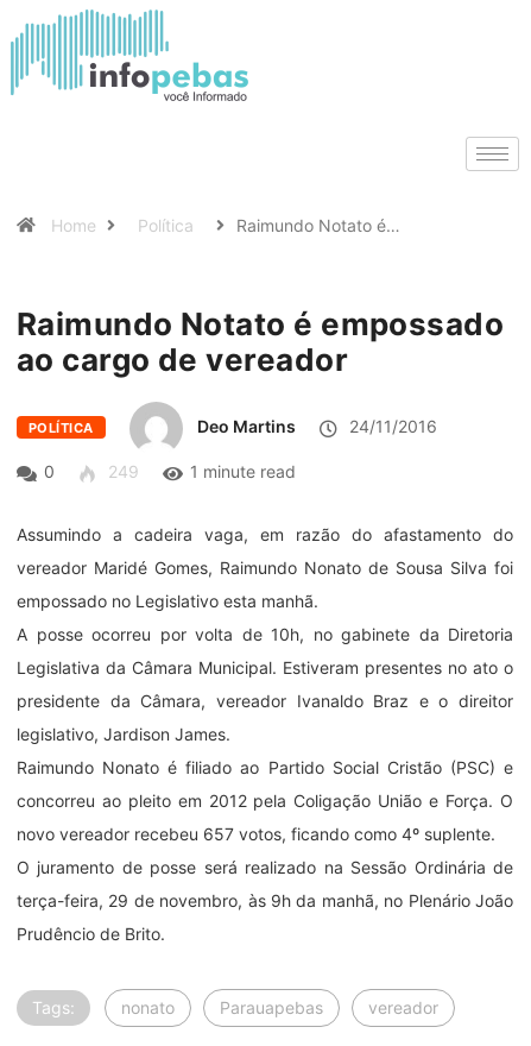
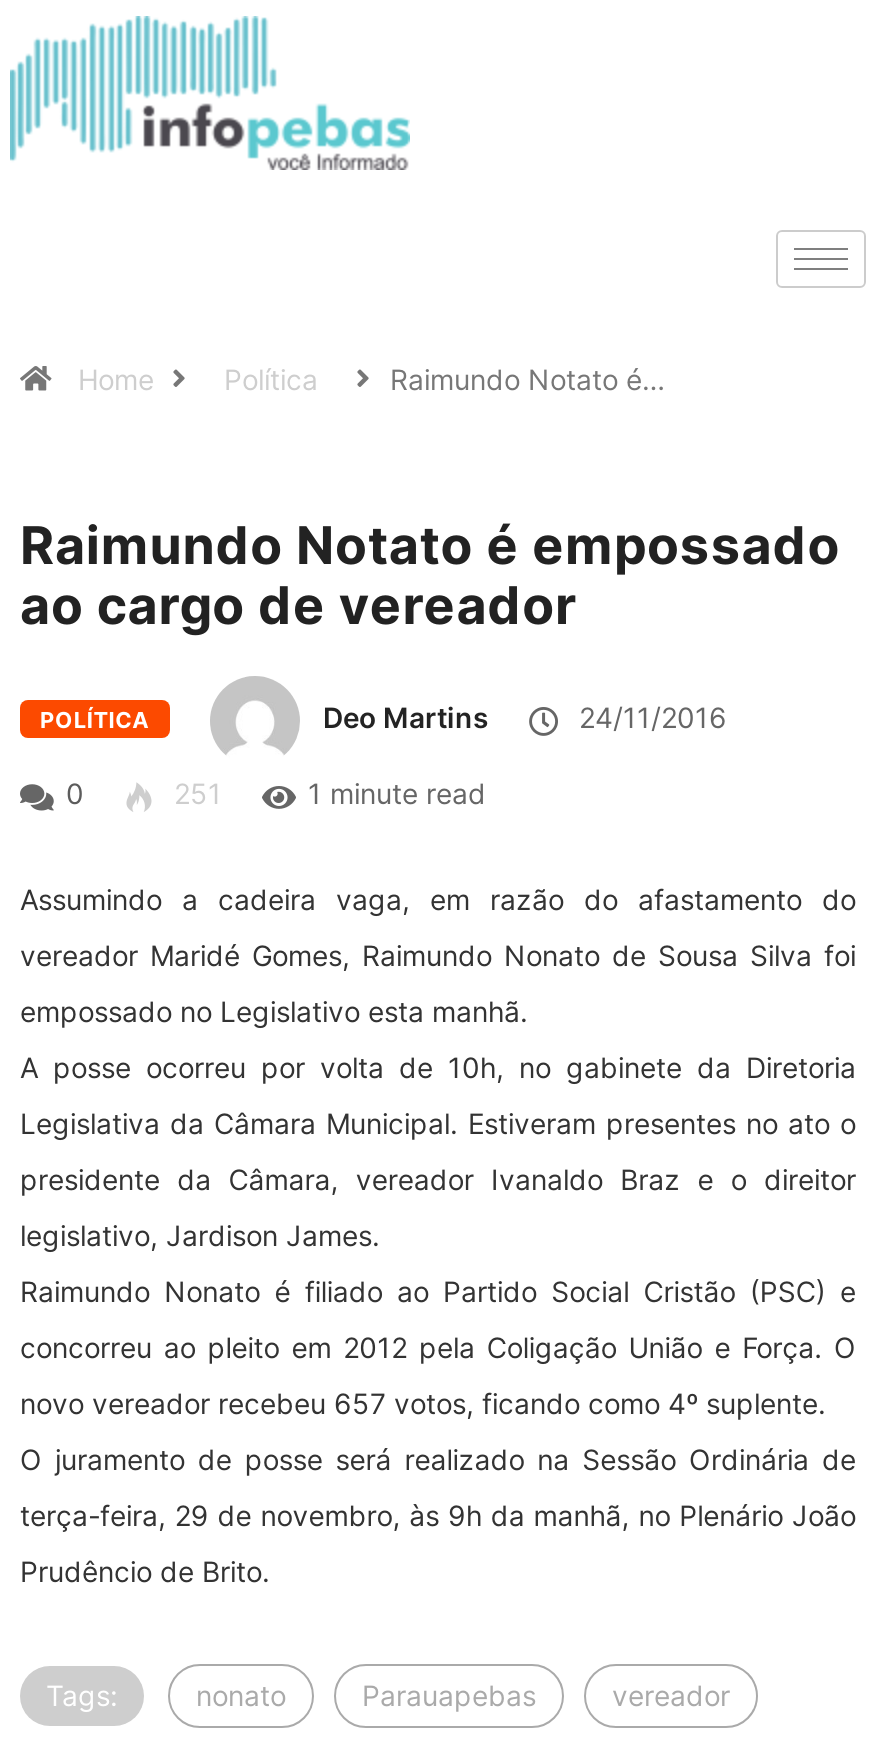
- 249
+ 251
